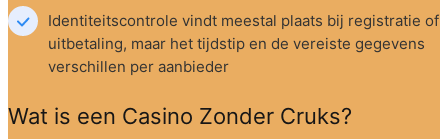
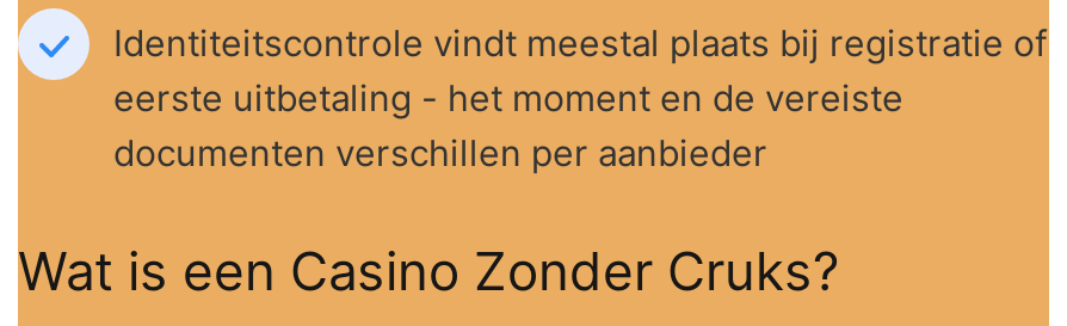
- uitbetaling, maar het tijdstip en de vereiste gegevens
- verschillen per aanbieder
+ eerste uitbetaling - het moment en de vereiste
+ documenten verschillen per aanbieder
